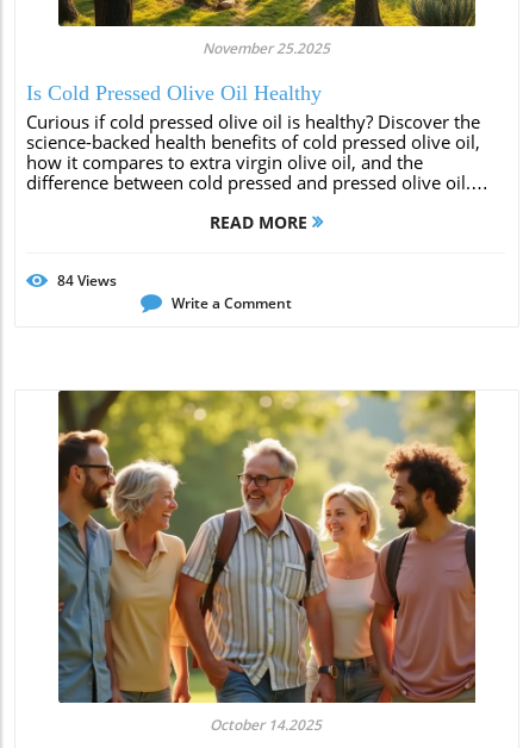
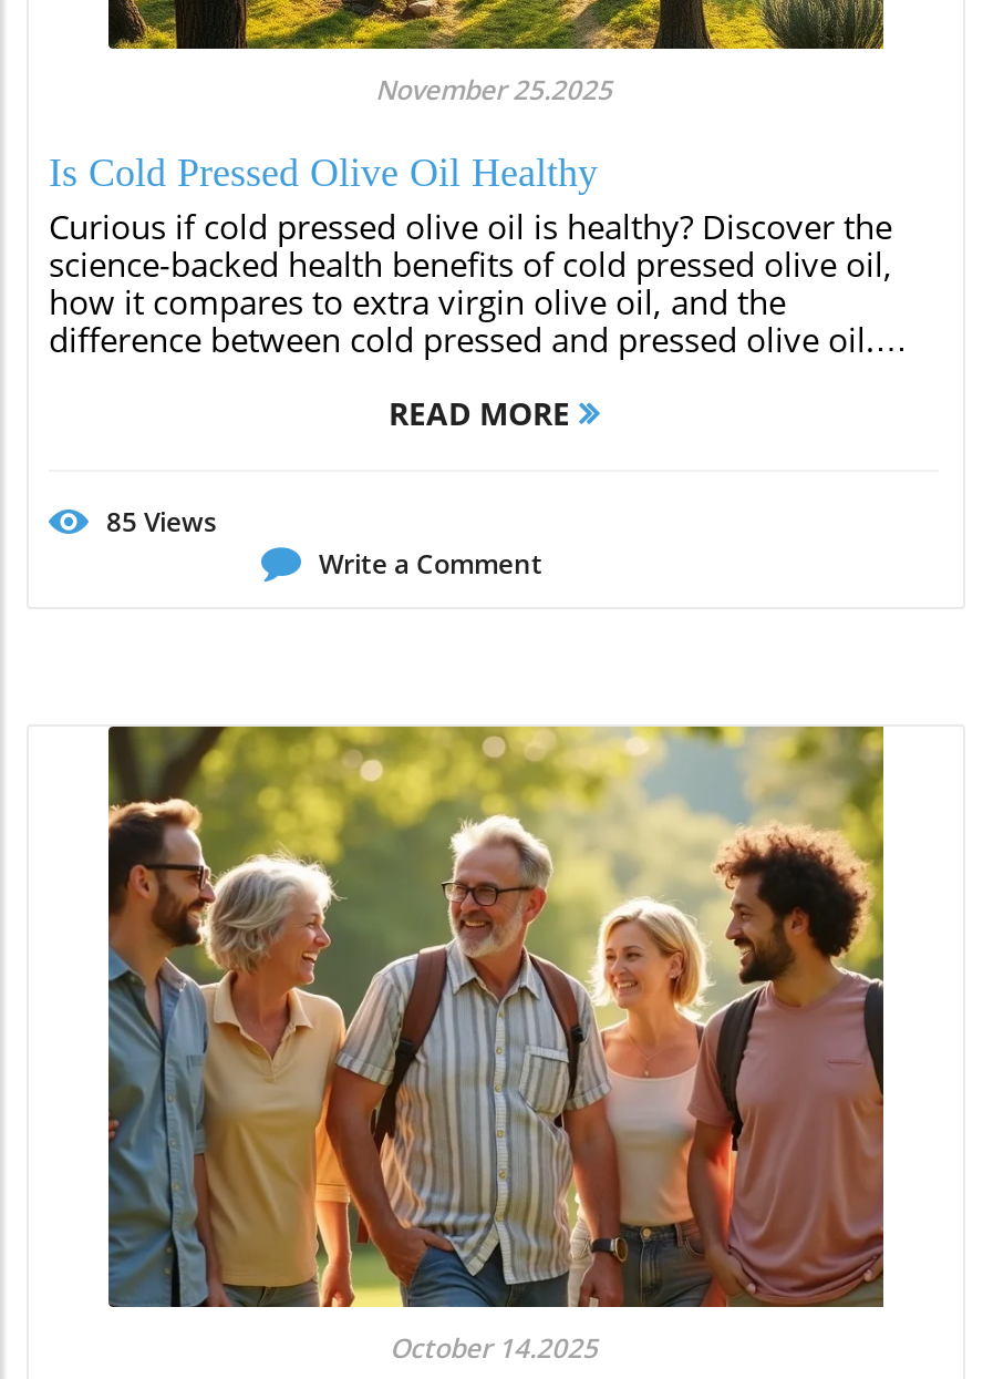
- 84 Views
+ 85 Views
